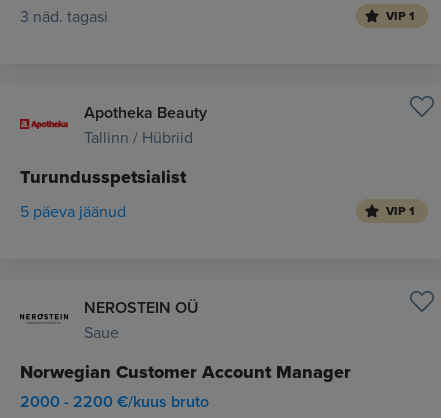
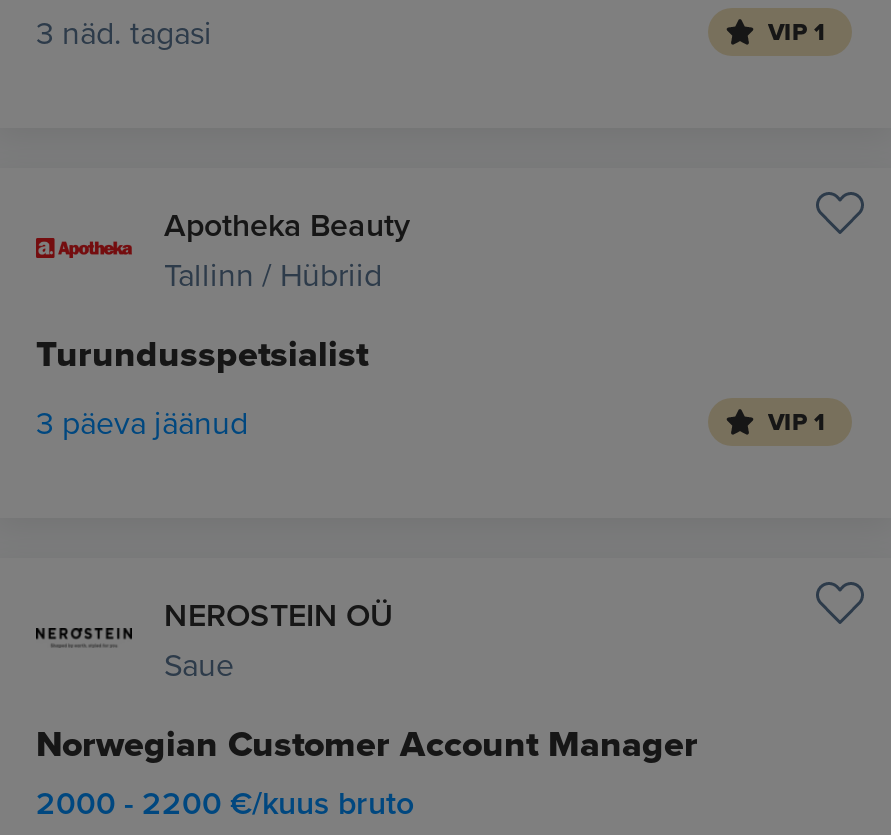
- 5 päeva jäänud
+ 3 päeva jäänud
